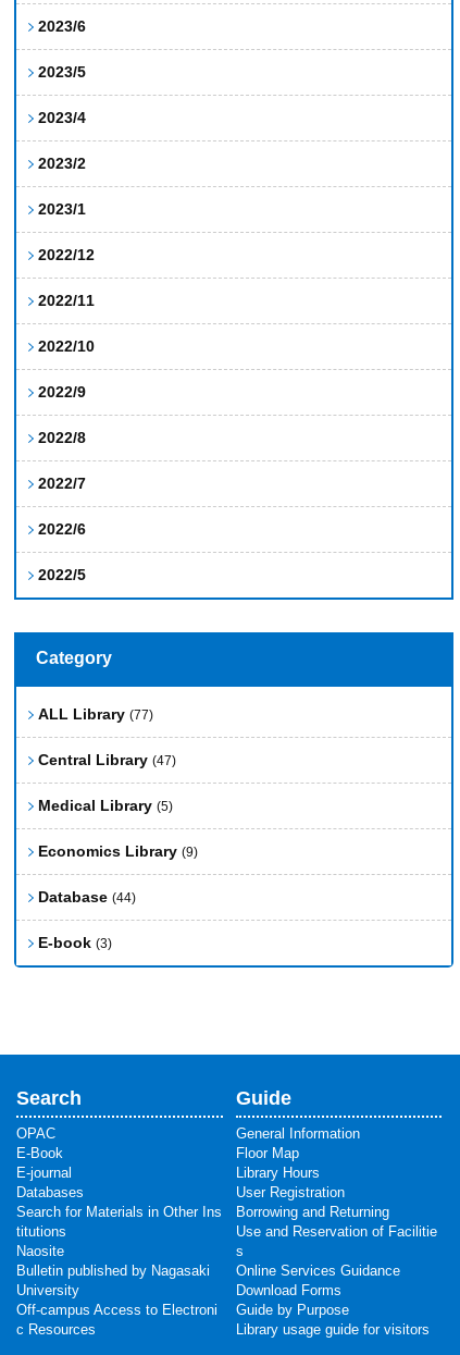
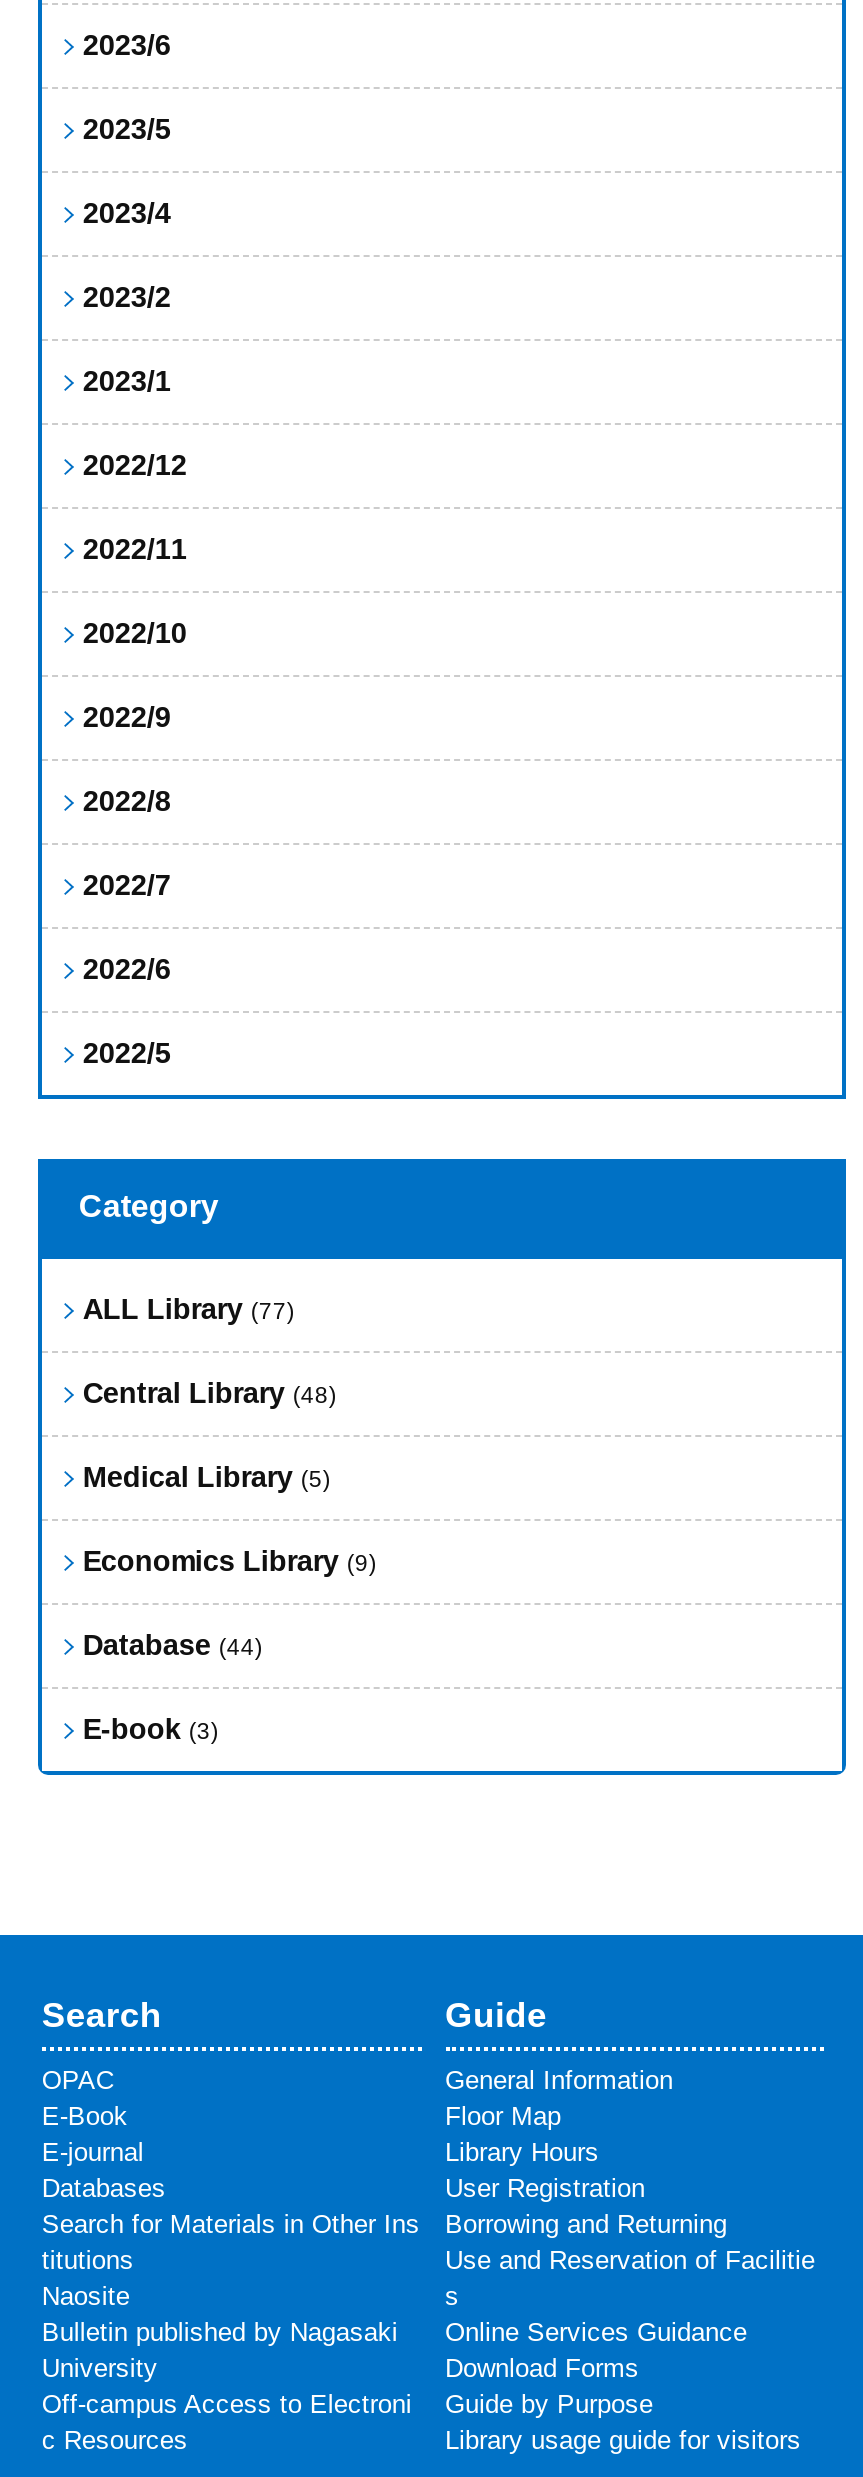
- Central Library (47)
+ Central Library (48)
